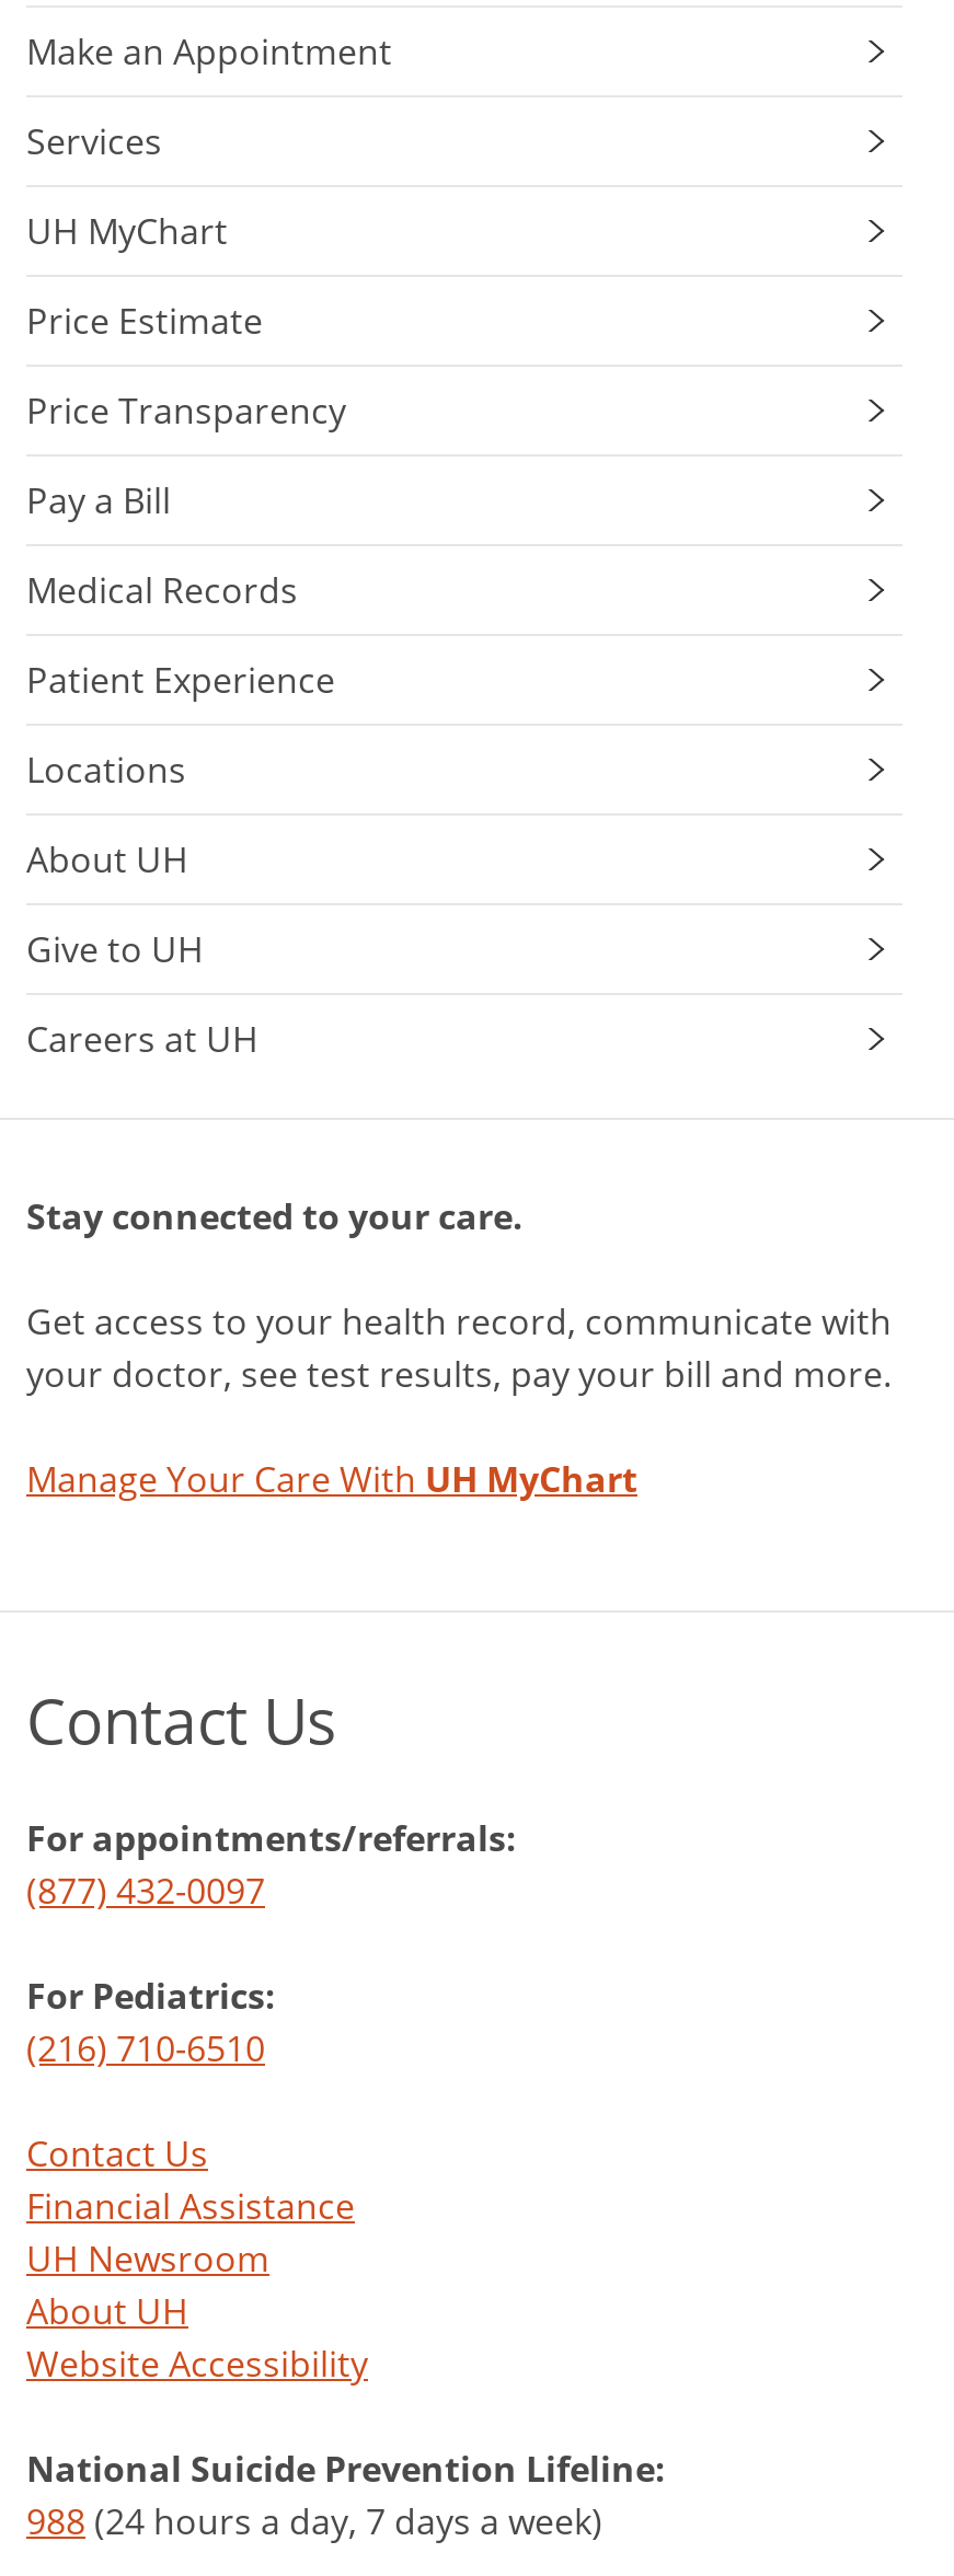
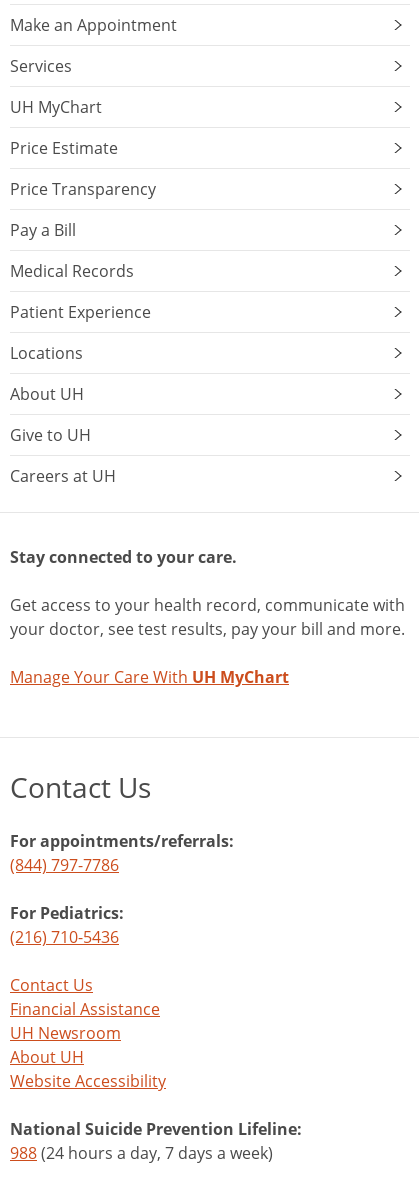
- (877) 432-0097
+ (844) 797-7786

- (216) 710-6510
+ (216) 710-5436
